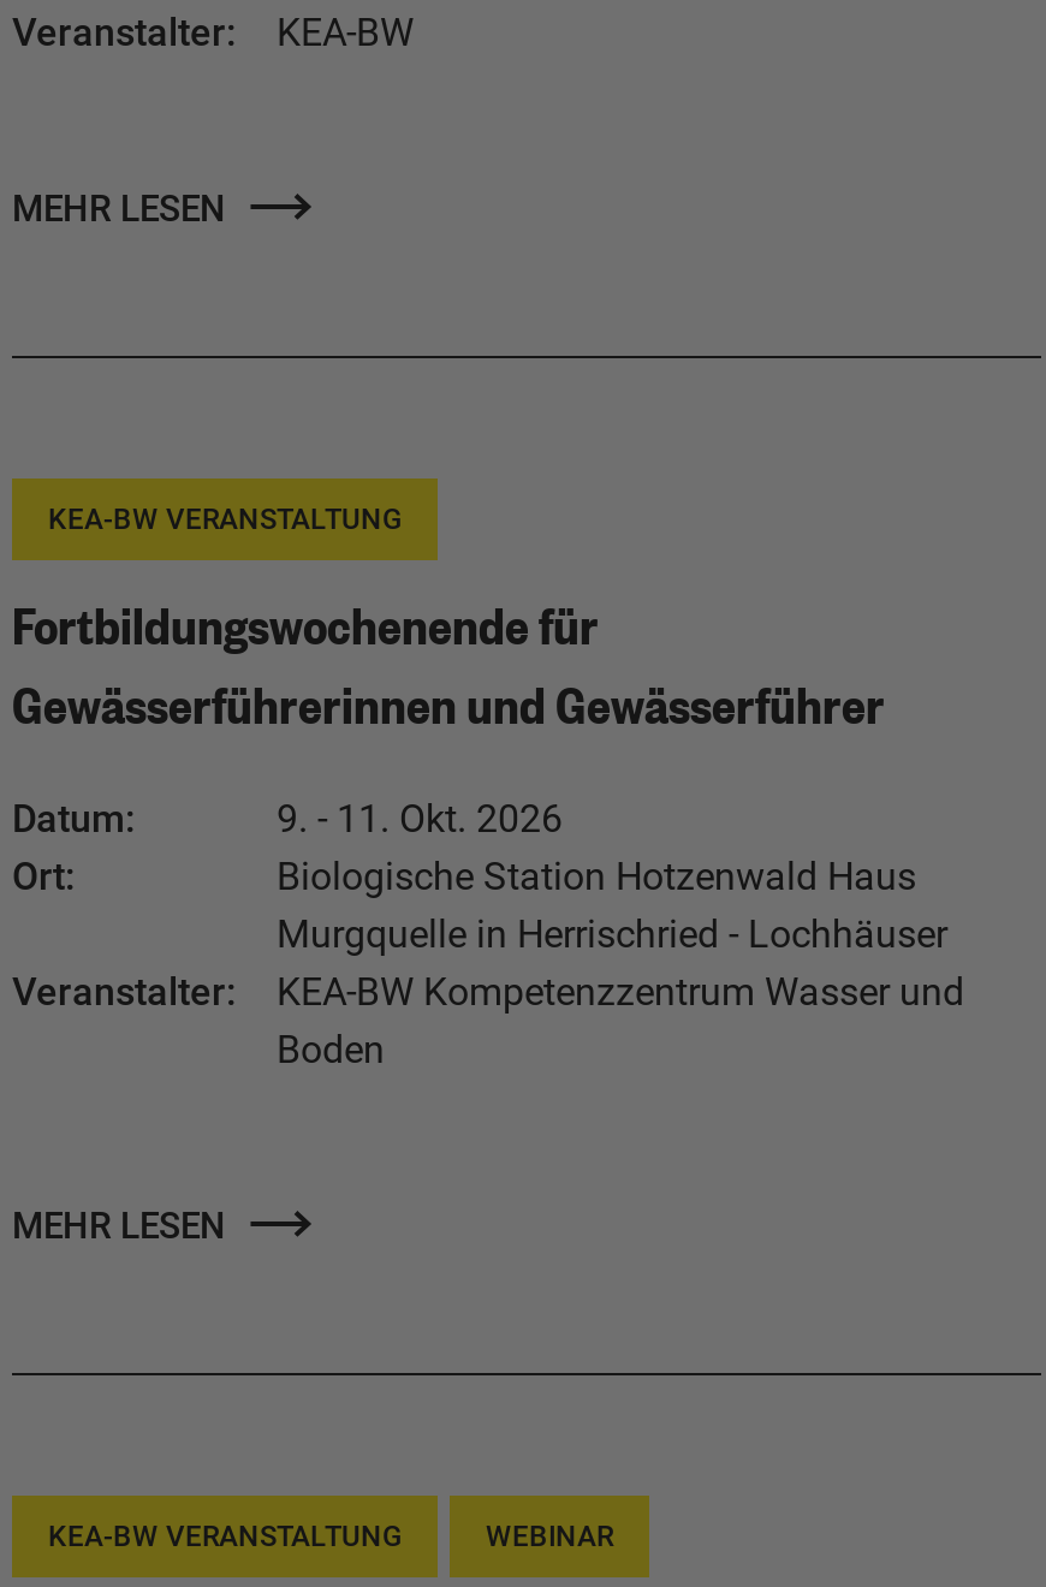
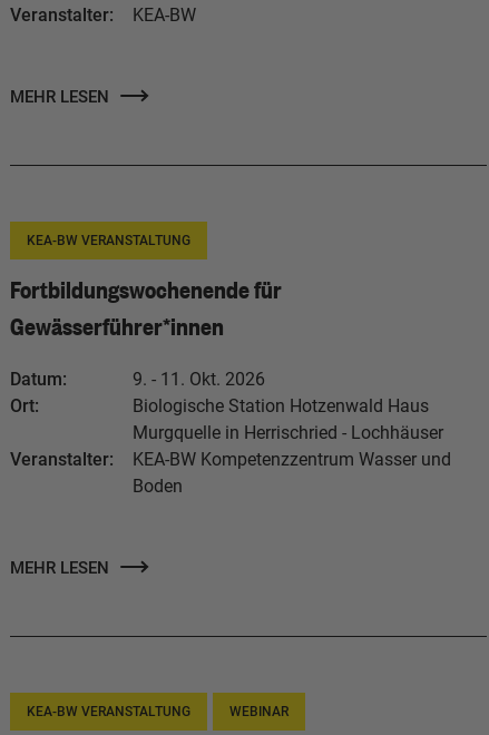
- Gewässerführerinnen und Gewässerführer
+ Gewässerführer*innen
